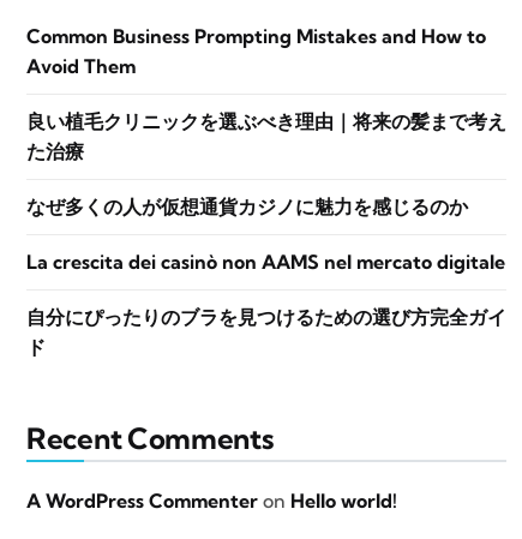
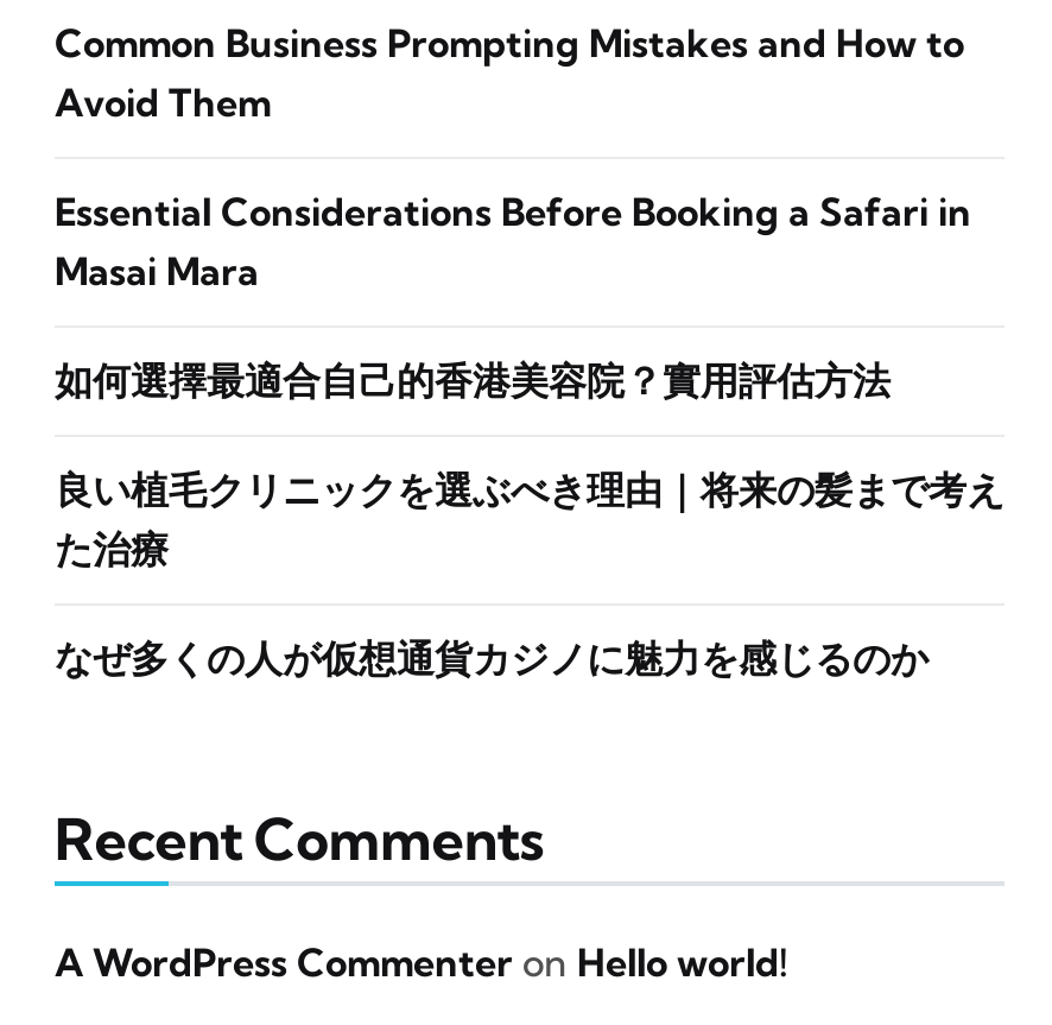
+ Essential Considerations Before Booking a Safari in
+ Masai Mara
+ 如何選擇最適合自己的香港美容院？實用評估方法

moved down: 良い植毛クリニックを選ぶべき理由｜将来の髪まで考え | た治療 | なぜ多くの人が仮想通貨カジノに魅力を感じるのか

- La crescita dei casinò non AAMS nel mercato digitale
- 自分にぴったりのブラを見つけるための選び方完全ガイ
- ド
